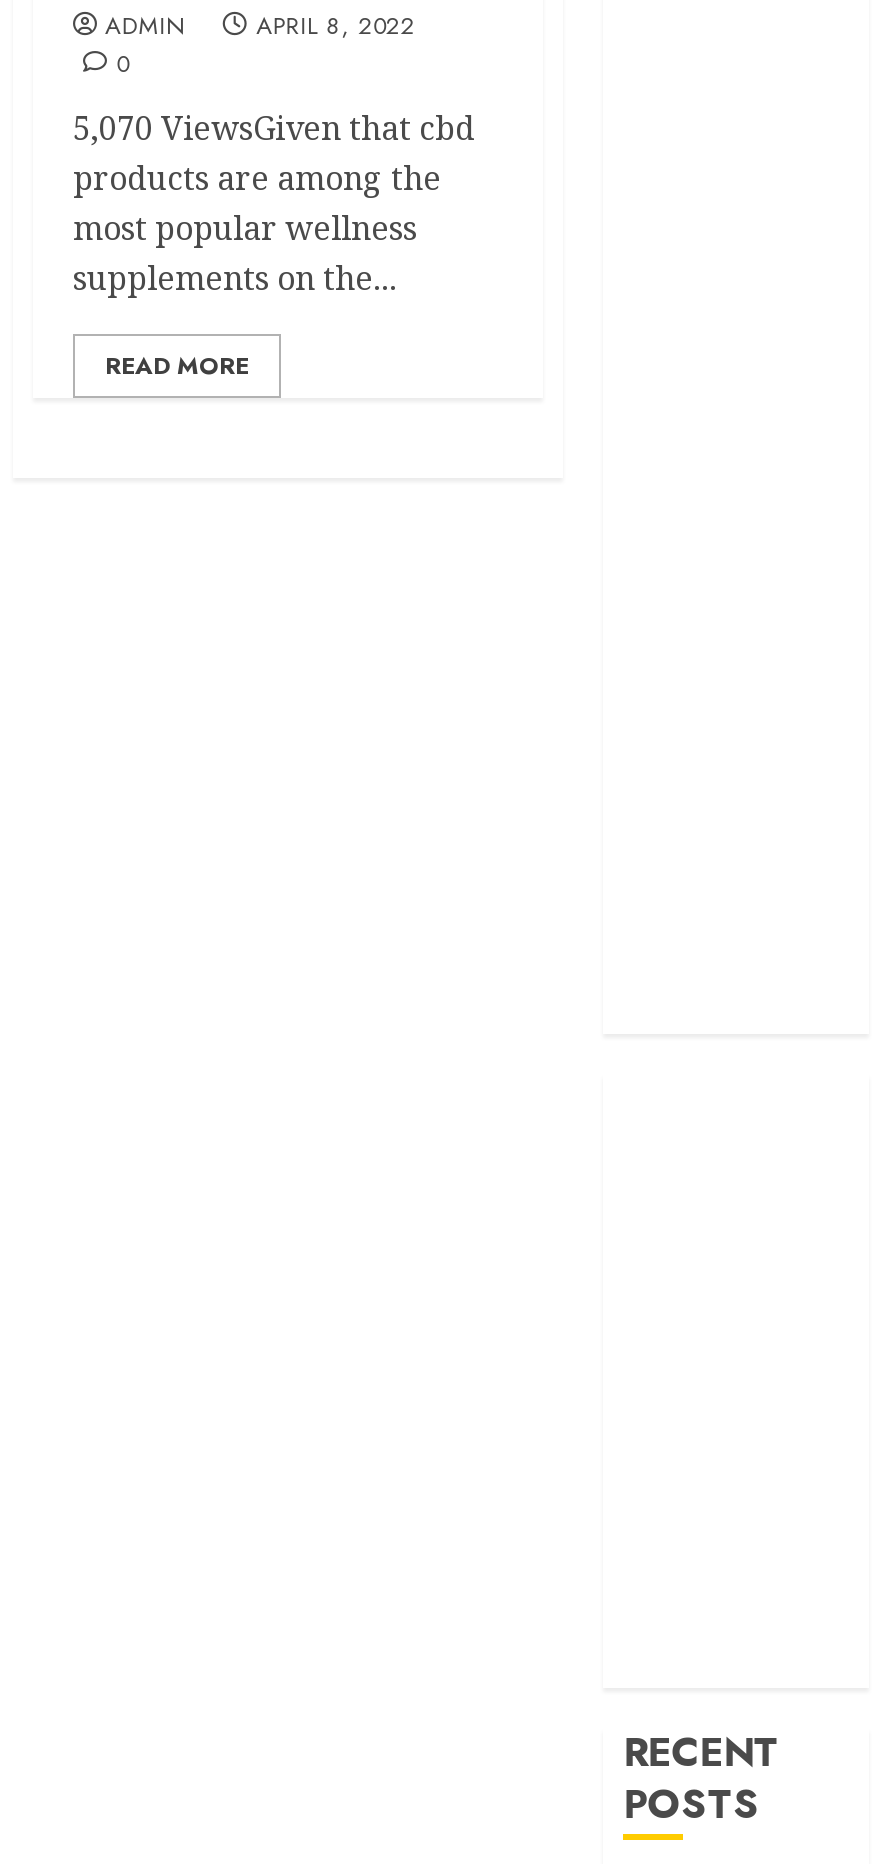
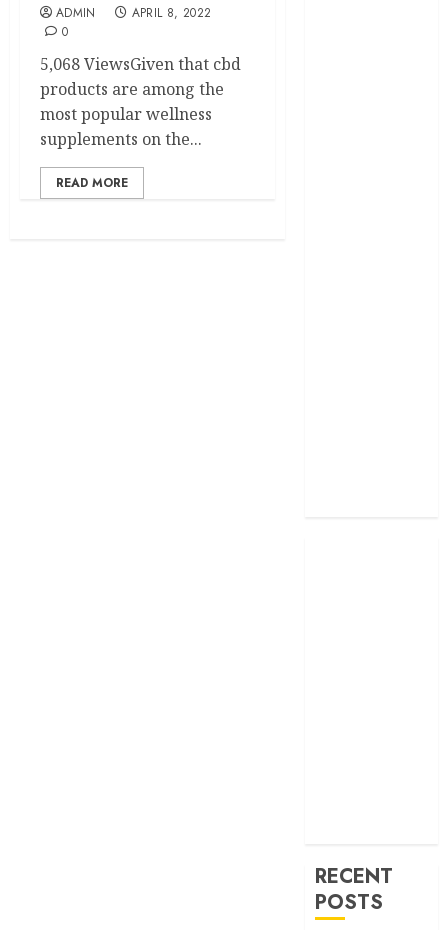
- 5,070 ViewsGiven that cbd
+ 5,068 ViewsGiven that cbd
